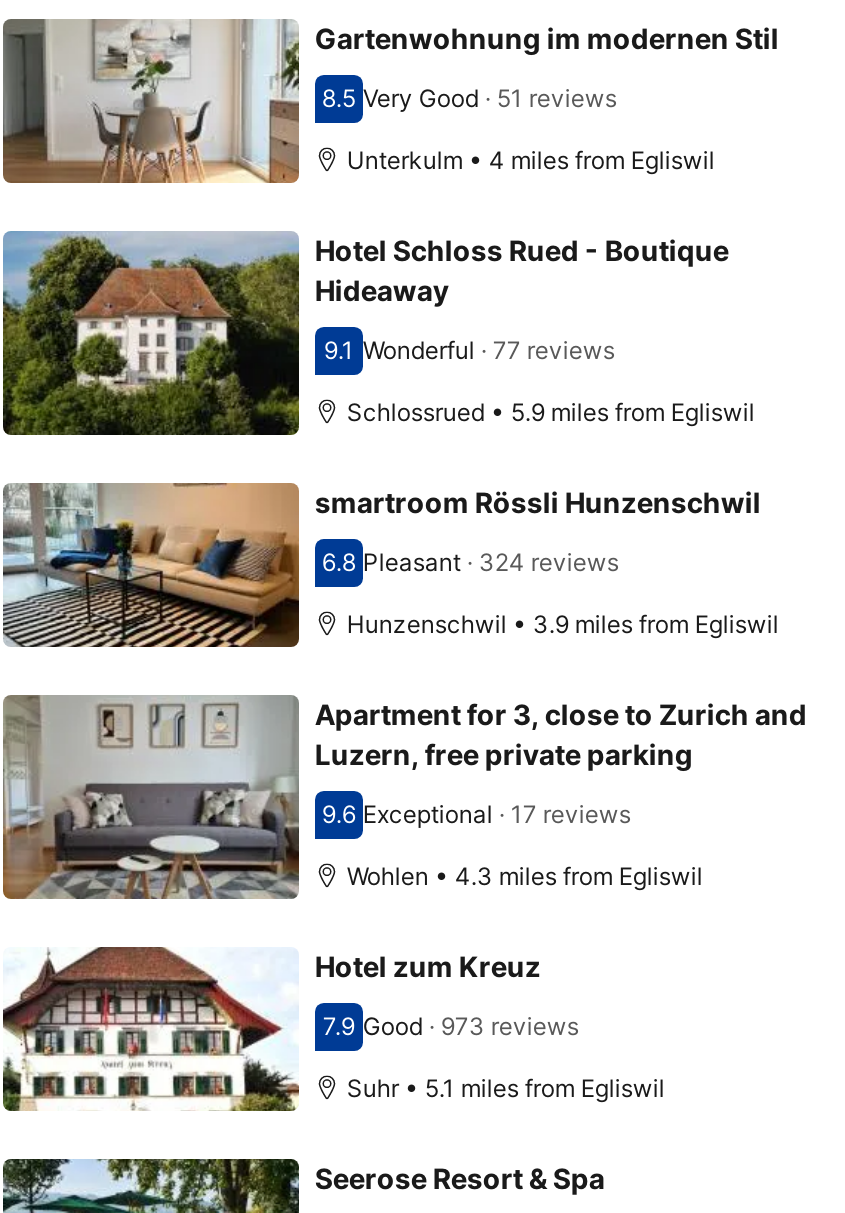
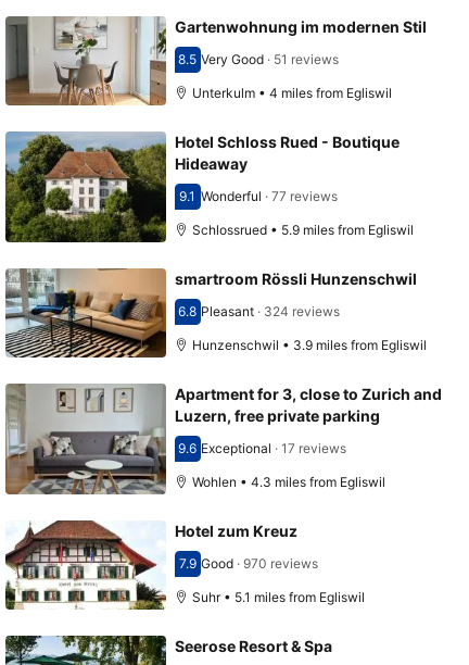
- 7.9 Good · 973 reviews
+ 7.9 Good · 970 reviews
